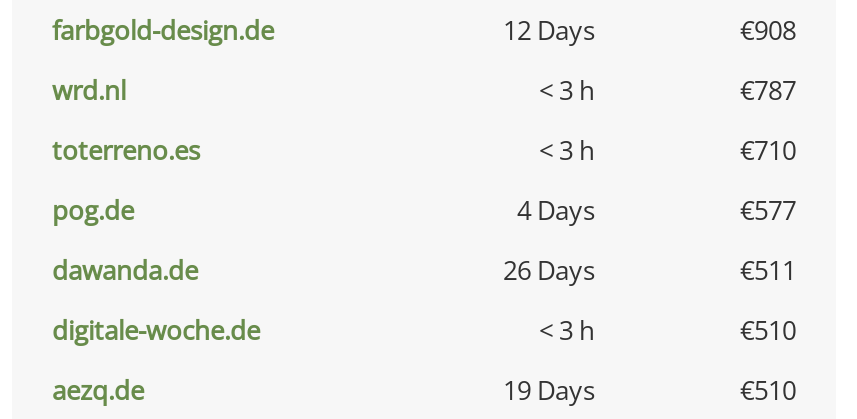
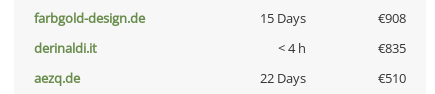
- 12 Days
+ 15 Days

- wrd.nl
- < 3 h
- €787
- toterreno.es
- < 3 h
- €710
- pog.de
- 4 Days
- €577
- dawanda.de
- 26 Days
- €511
- digitale-woche.de
- < 3 h
- €510
+ derinaldi.it
+ < 4 h
+ €835

- 19 Days
+ 22 Days
